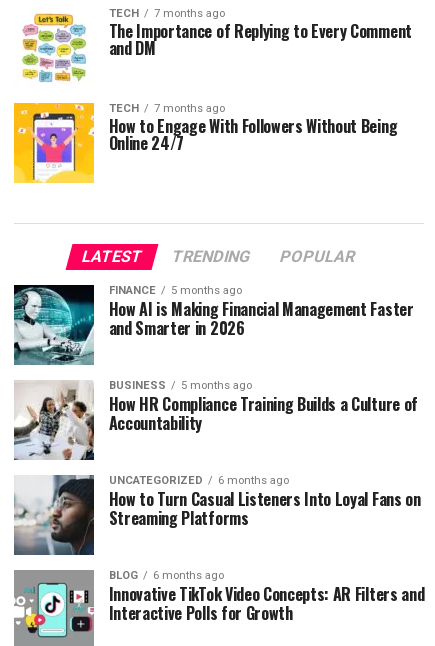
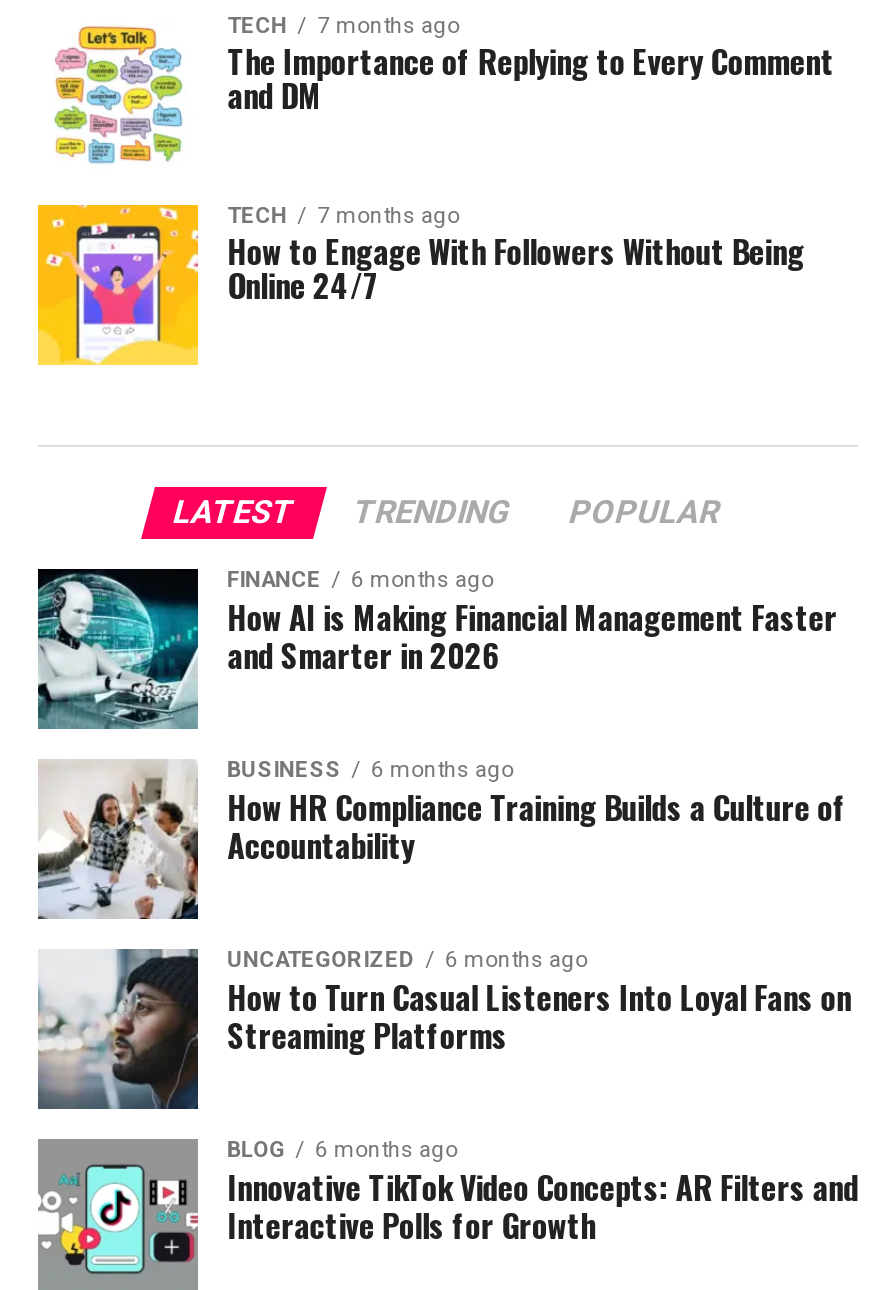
- FINANCE 5 months ago
+ FINANCE 6 months ago

- BUSINESS 5 months ago
+ BUSINESS 6 months ago
